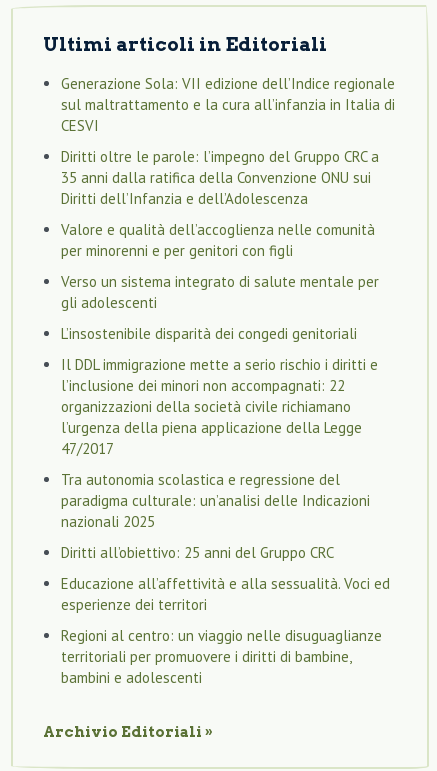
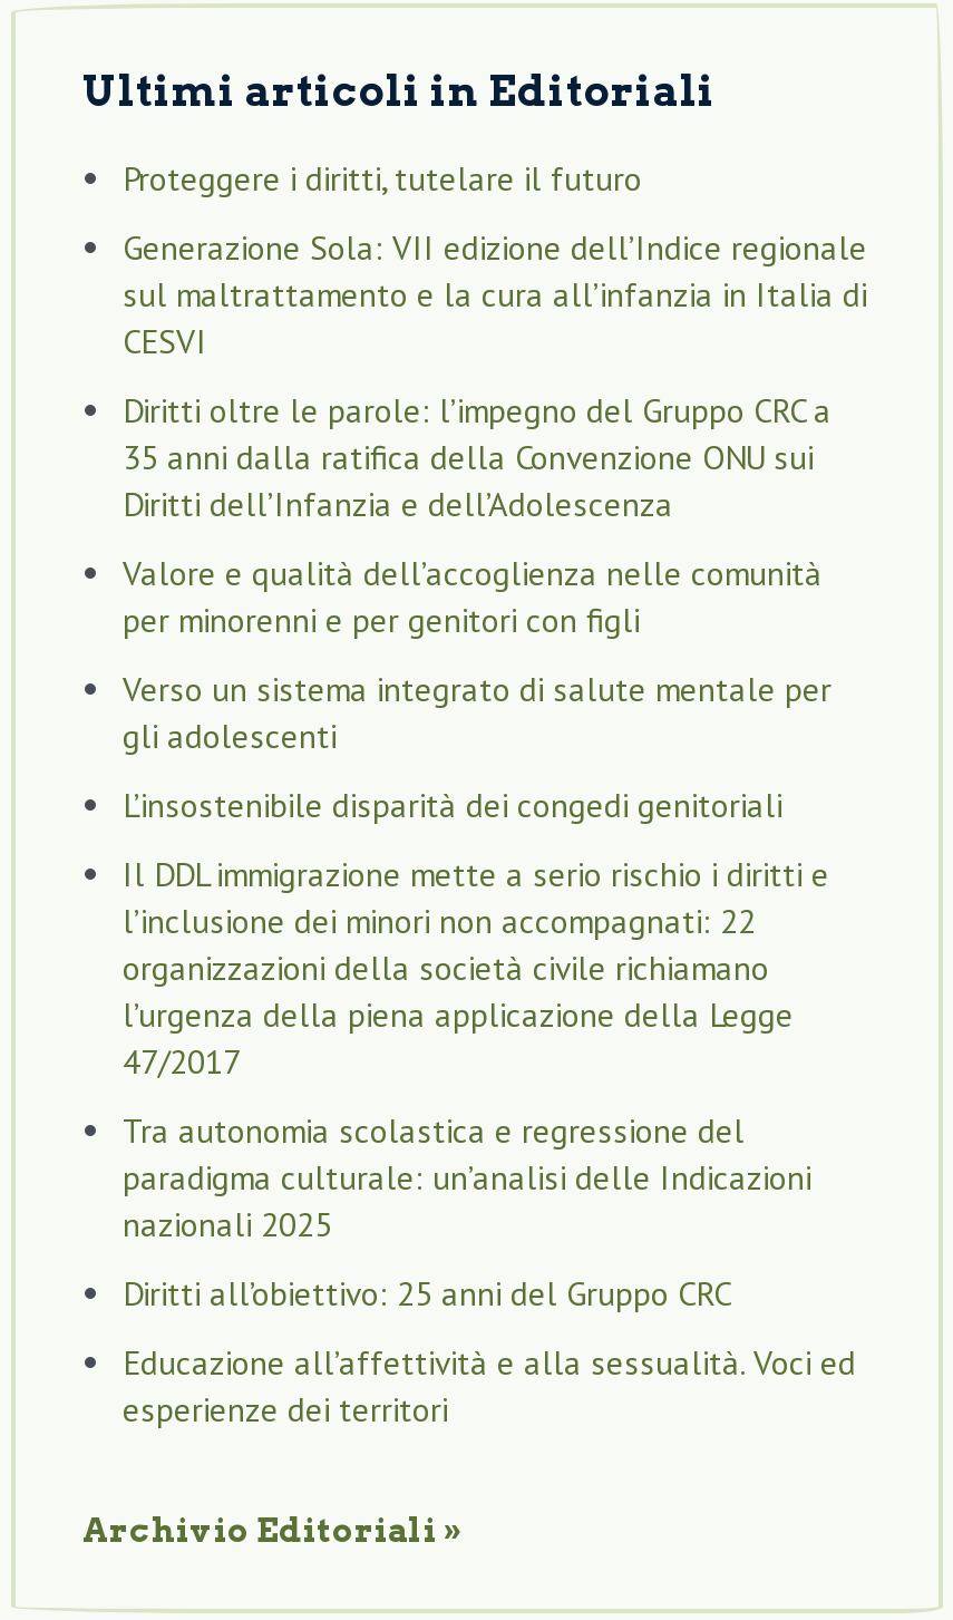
+ Proteggere i diritti, tutelare il futuro

moved down: Generazione Sola: VII edizione dell’Indice regionale | sul maltrattamento e la cura all’infanzia in Italia di | CESVI | ... | Educazione all’affettività e alla sessualità. Voci ed | esperienze dei territori

- Regioni al centro: un viaggio nelle disuguaglianze
- territoriali per promuovere i diritti di bambine,
- bambini e adolescenti
